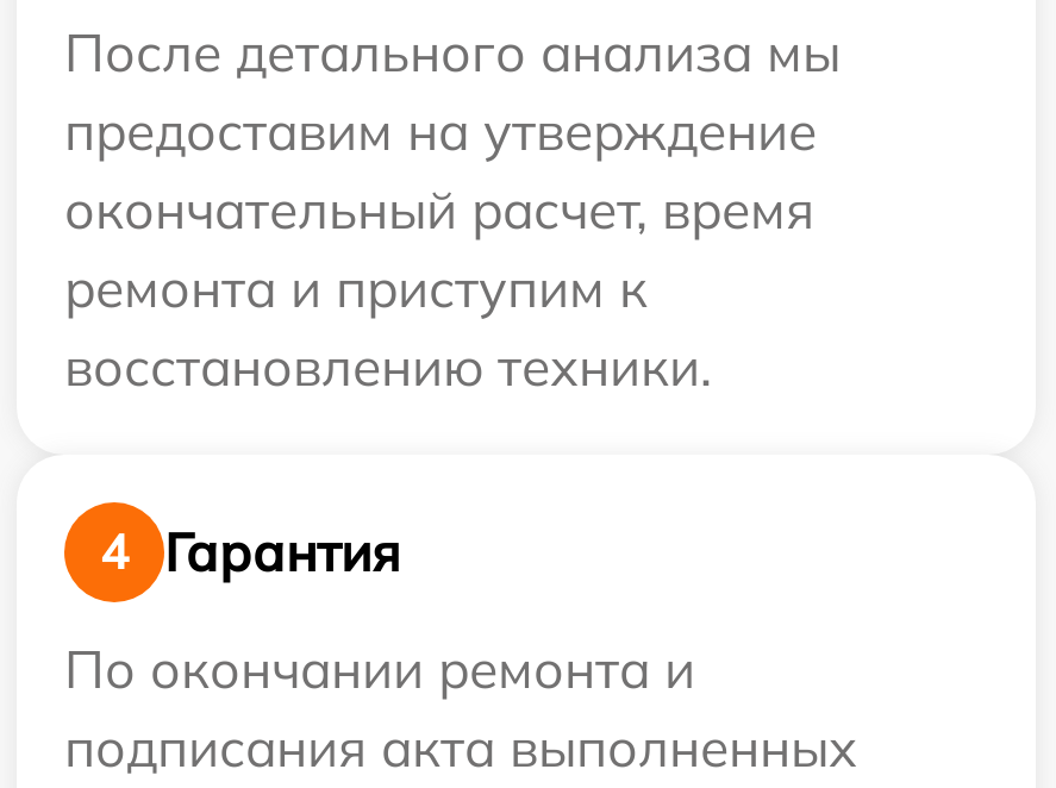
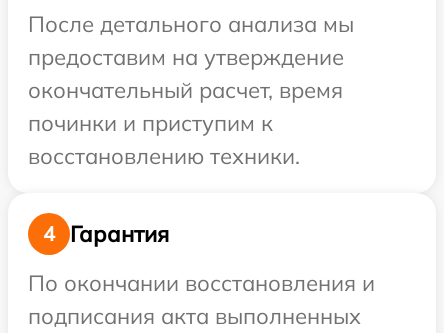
- ремонта и приступим к
+ починки и приступим к

- По окончании ремонта и
+ По окончании восстановления и
